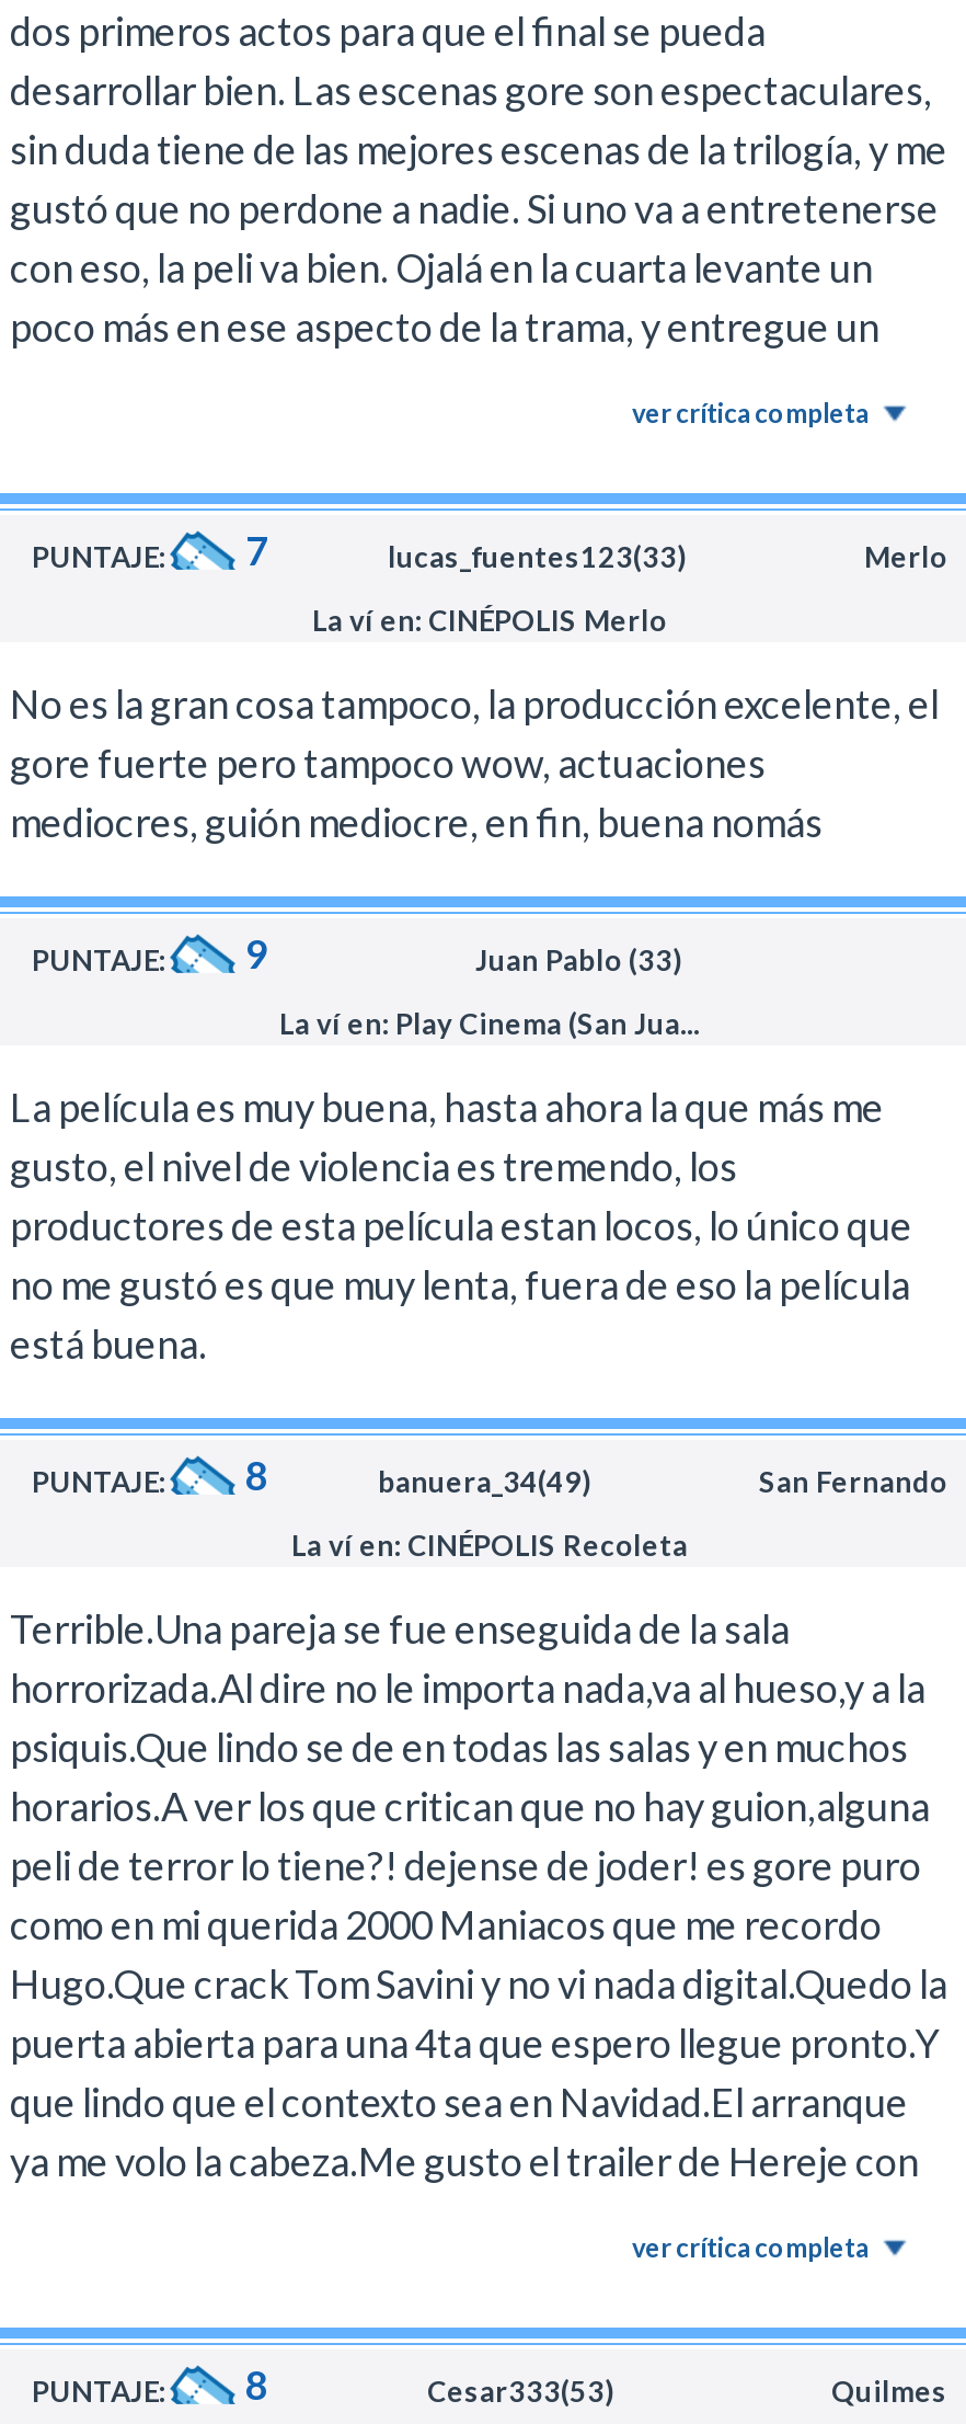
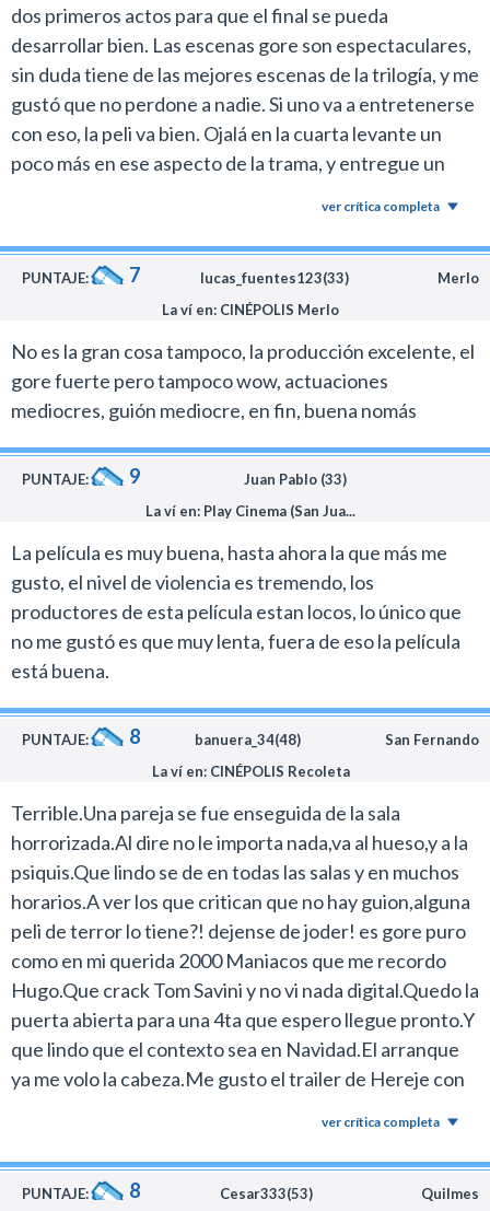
- banuera_34(49)
+ banuera_34(48)
